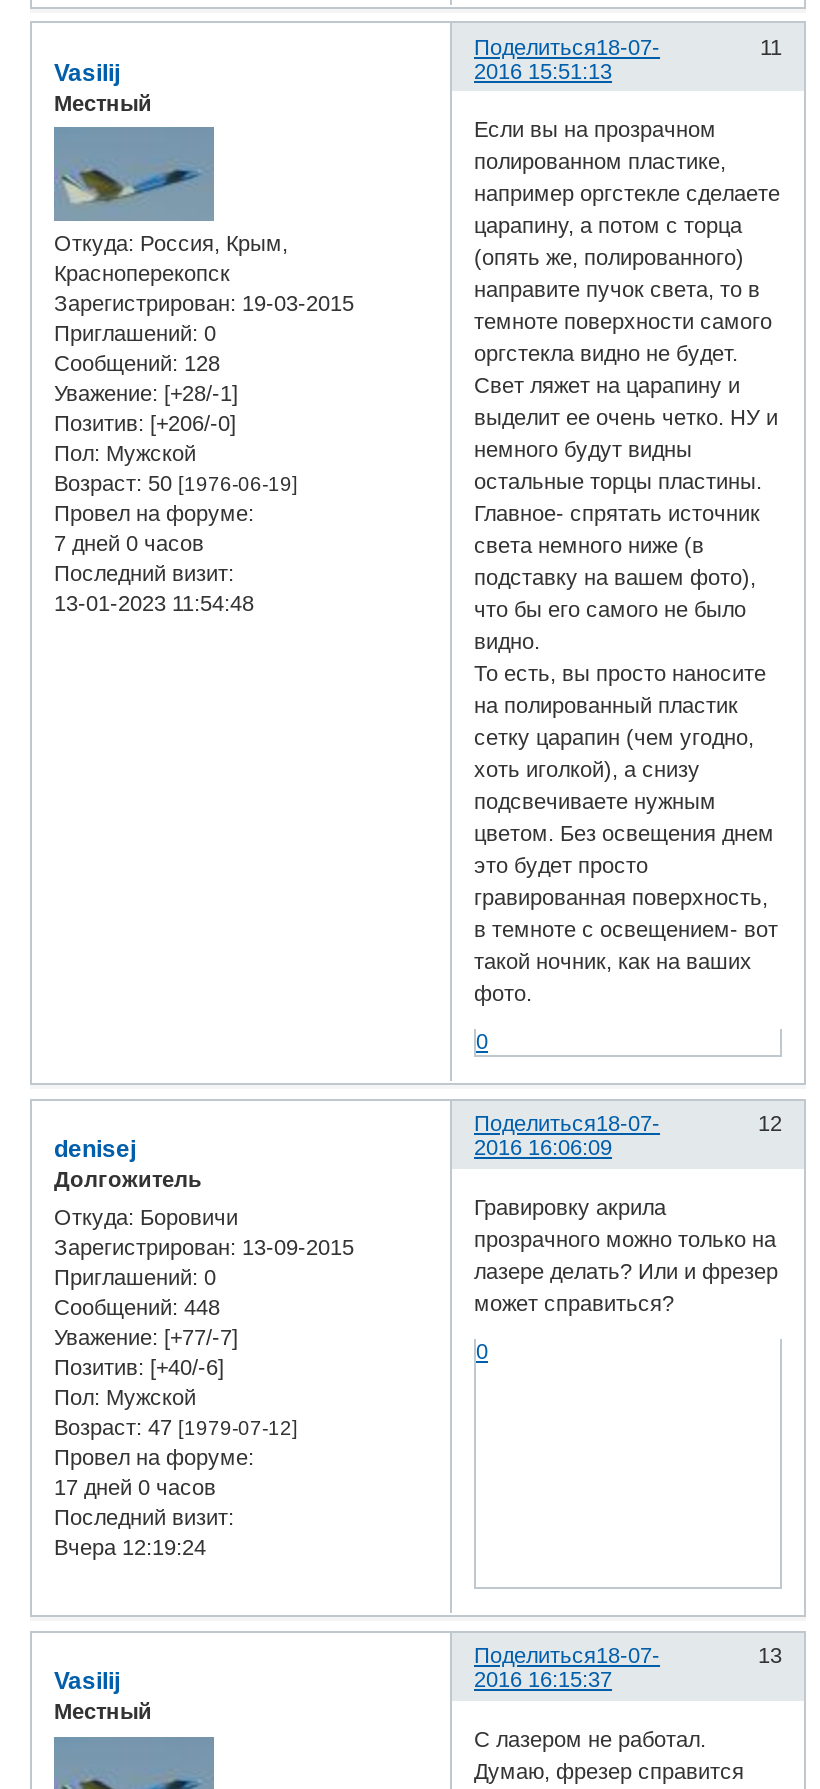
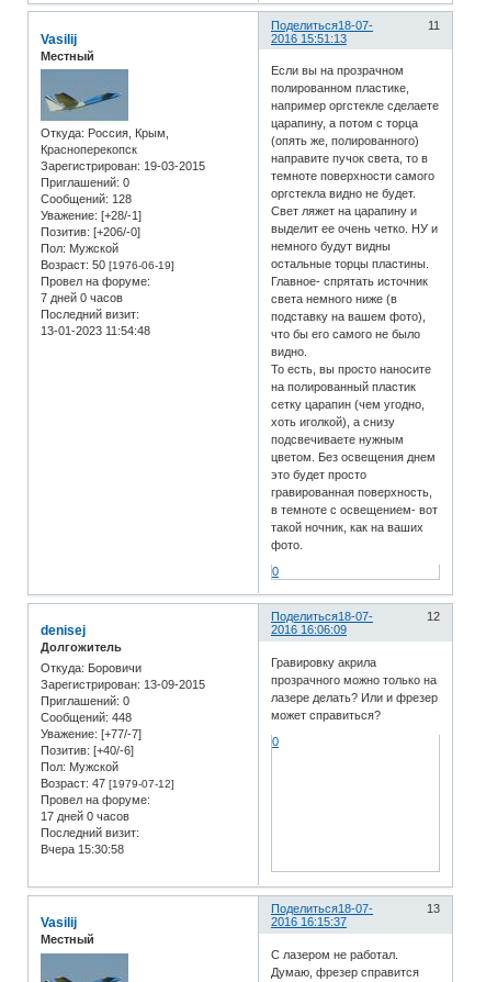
- Вчера 12:19:24
+ Вчера 15:30:58
